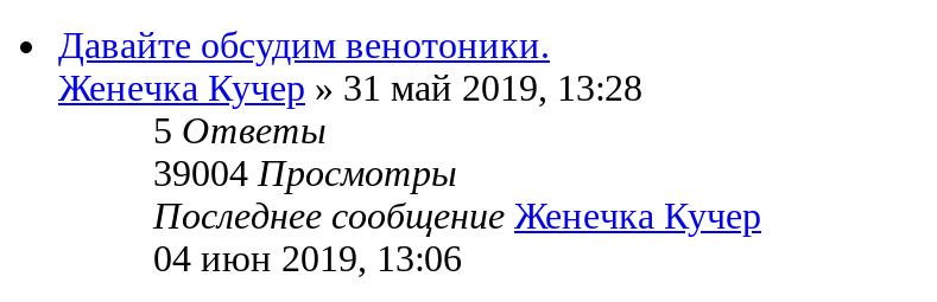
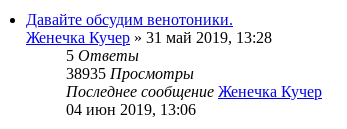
- 39004 Просмотры
+ 38935 Просмотры
